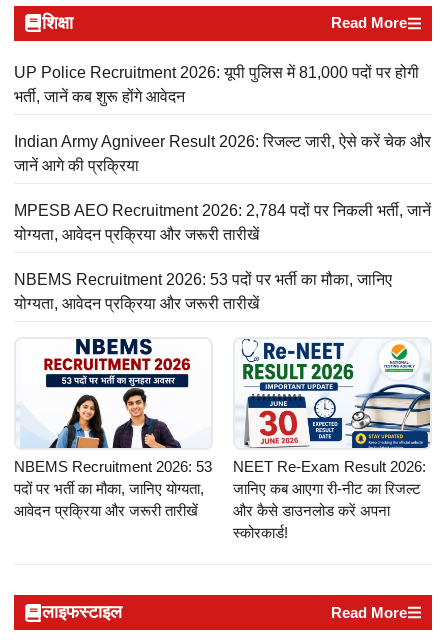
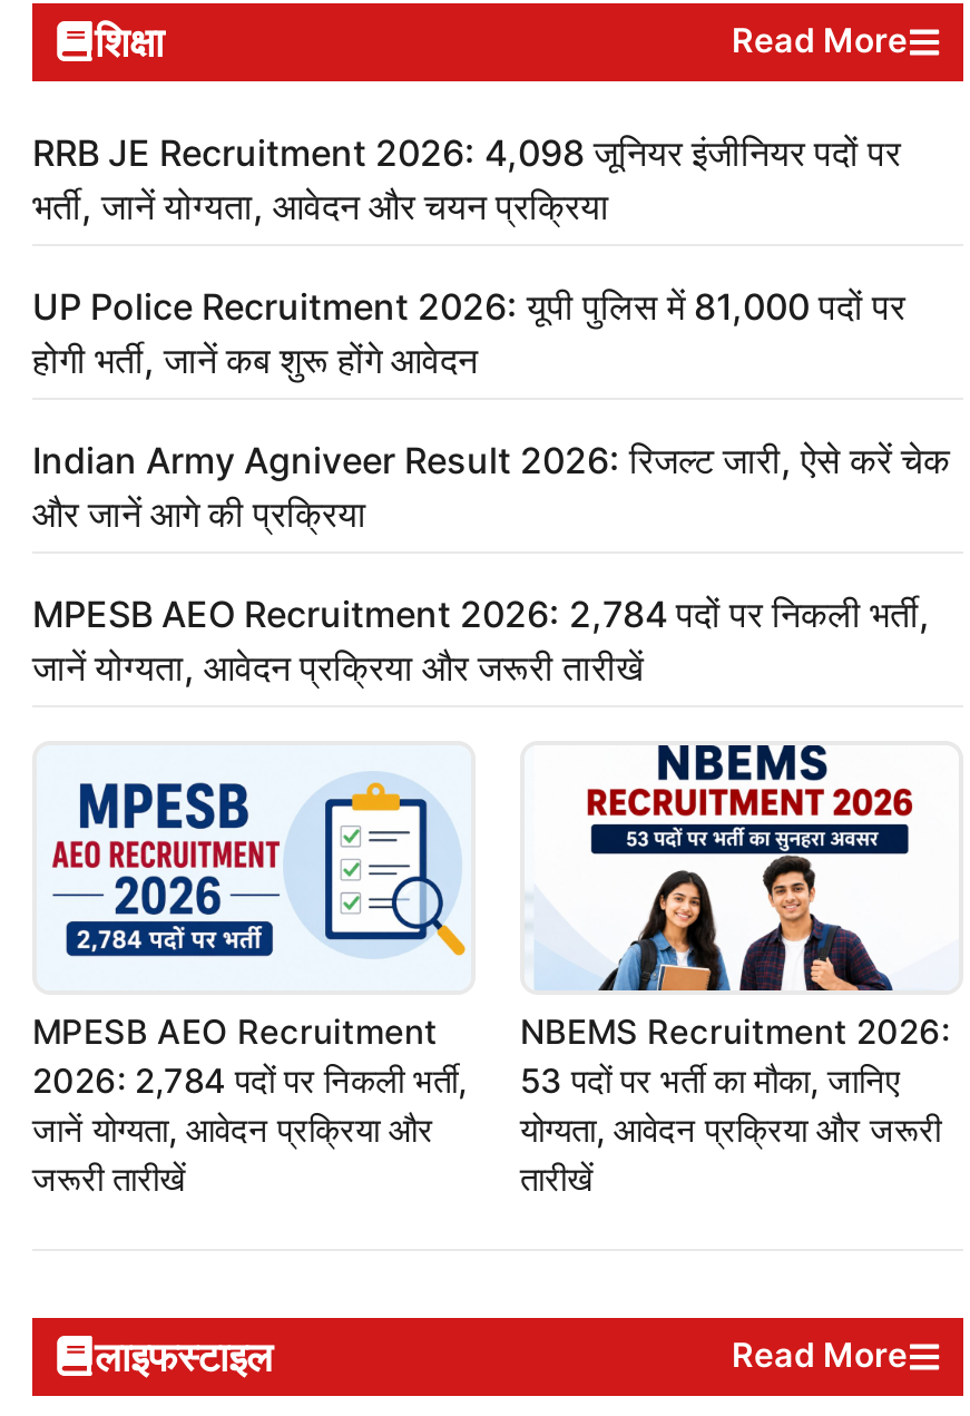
- UP Police Recruitment 2026: यूपी पुलिस में 81,000 पदों पर होगी
- भर्ती, जानें कब शुरू होंगे आवेदन
+ RRB JE Recruitment 2026: 4,098 जूनियर इंजीनियर पदों पर
+ भर्ती, जानें योग्यता, आवेदन और चयन प्रक्रिया

- Indian Army Agniveer Result 2026: रिजल्ट जारी, ऐसे करें चेक और
- जानें आगे की प्रक्रिया
+ UP Police Recruitment 2026: यूपी पुलिस में 81,000 पदों पर
+ होगी भर्ती, जानें कब शुरू होंगे आवेदन

- MPESB AEO Recruitment 2026: 2,784 पदों पर निकली भर्ती, जानें
- योग्यता, आवेदन प्रक्रिया और जरूरी तारीखें
+ Indian Army Agniveer Result 2026: रिजल्ट जारी, ऐसे करें चेक
+ और जानें आगे की प्रक्रिया

- NBEMS Recruitment 2026: 53 पदों पर भर्ती का मौका, जानिए
- योग्यता, आवेदन प्रक्रिया और जरूरी तारीखें
+ MPESB AEO Recruitment 2026: 2,784 पदों पर निकली भर्ती,
+ जानें योग्यता, आवेदन प्रक्रिया और जरूरी तारीखें

- [image]
- NBEMS Recruitment 2026: 53
- पदों पर भर्ती का मौका, जानिए योग्यता,
- आवेदन प्रक्रिया और जरूरी तारीखें
+ [image]
+ MPESB AEO Recruitment
+ 2026: 2,784 पदों पर निकली भर्ती,
+ जानें योग्यता, आवेदन प्रक्रिया और
+ जरूरी तारीखें

- [image]
- NEET Re-Exam Result 2026:
- जानिए कब आएगा री-नीट का रिजल्ट
- और कैसे डाउनलोड करें अपना
- स्कोरकार्ड!
+ [image]
+ NBEMS Recruitment 2026:
+ 53 पदों पर भर्ती का मौका, जानिए
+ योग्यता, आवेदन प्रक्रिया और जरूरी
+ तारीखें
